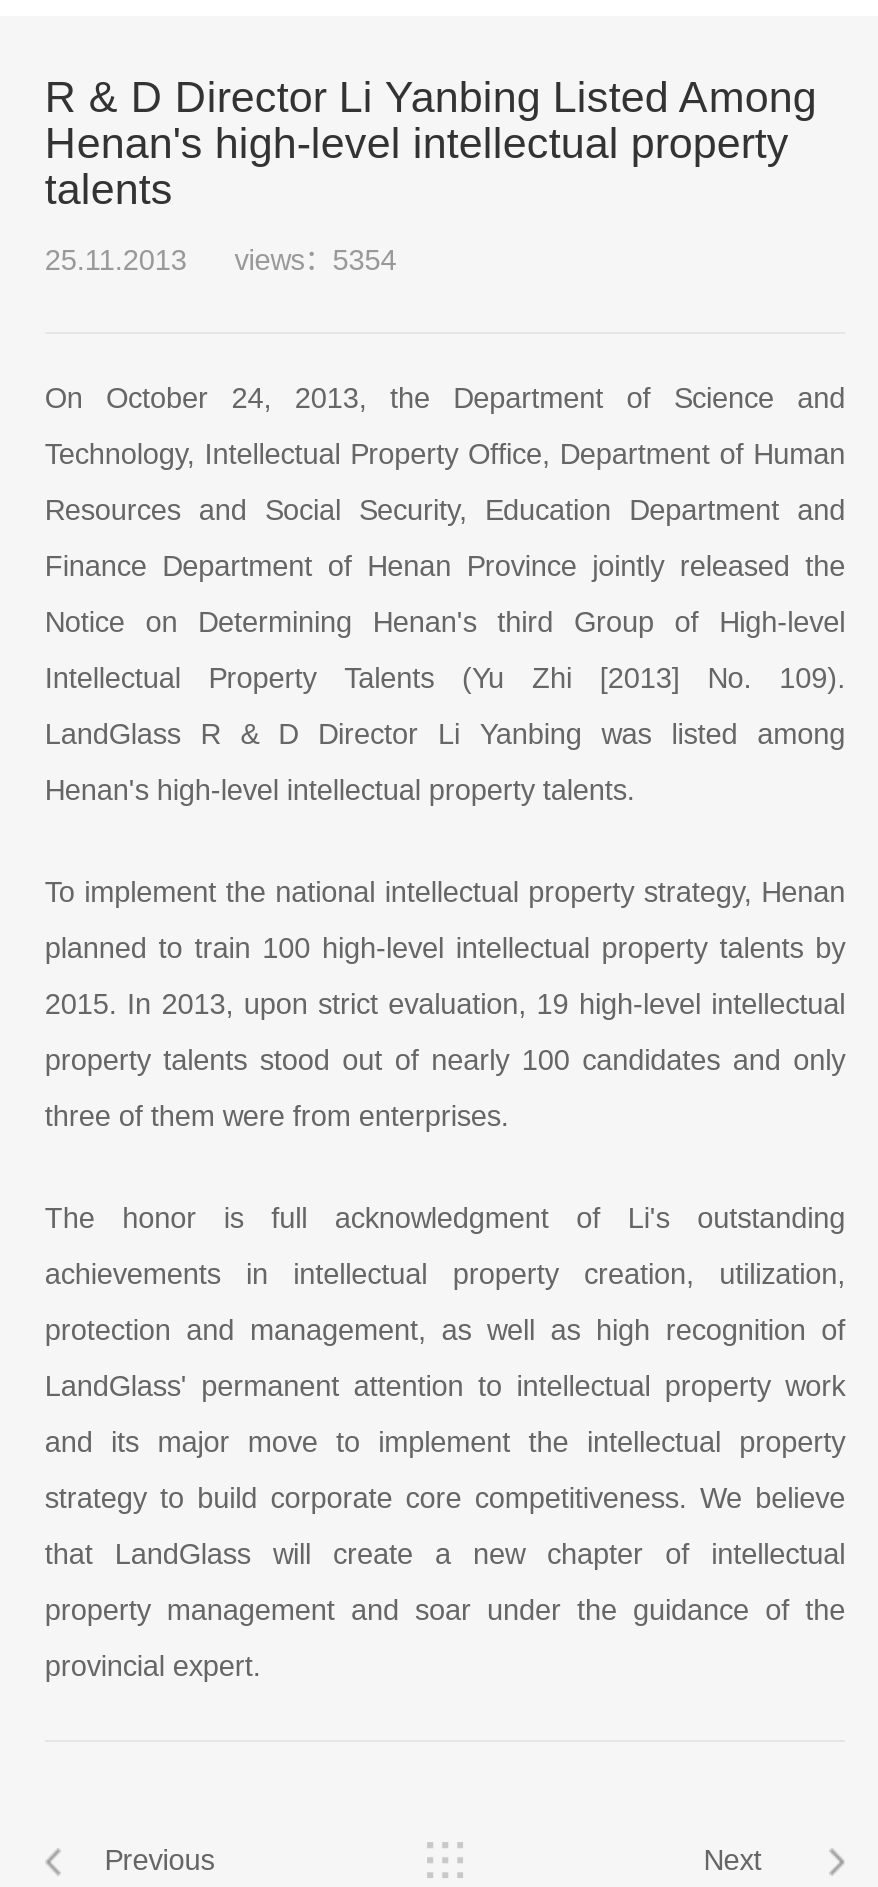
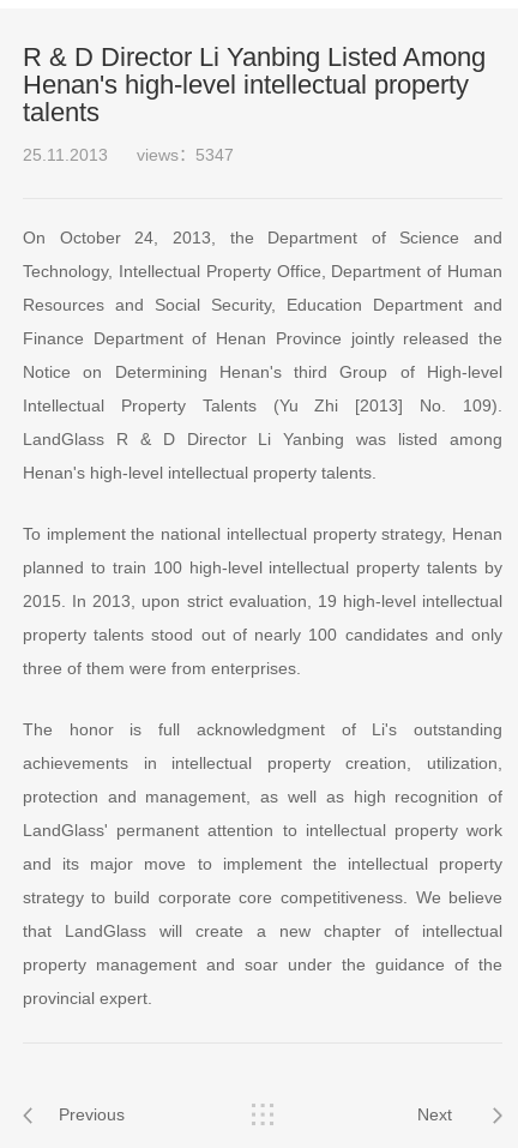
- 25.11.2013 views：5354
+ 25.11.2013 views：5347
